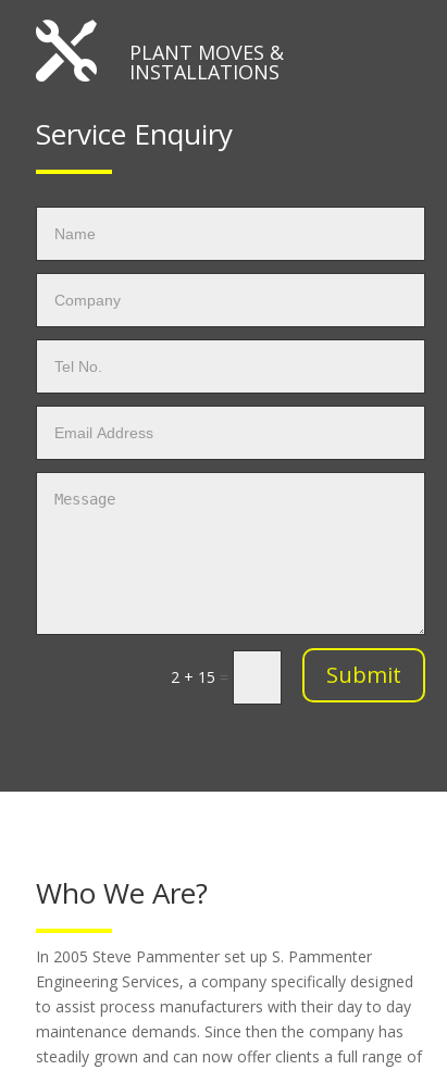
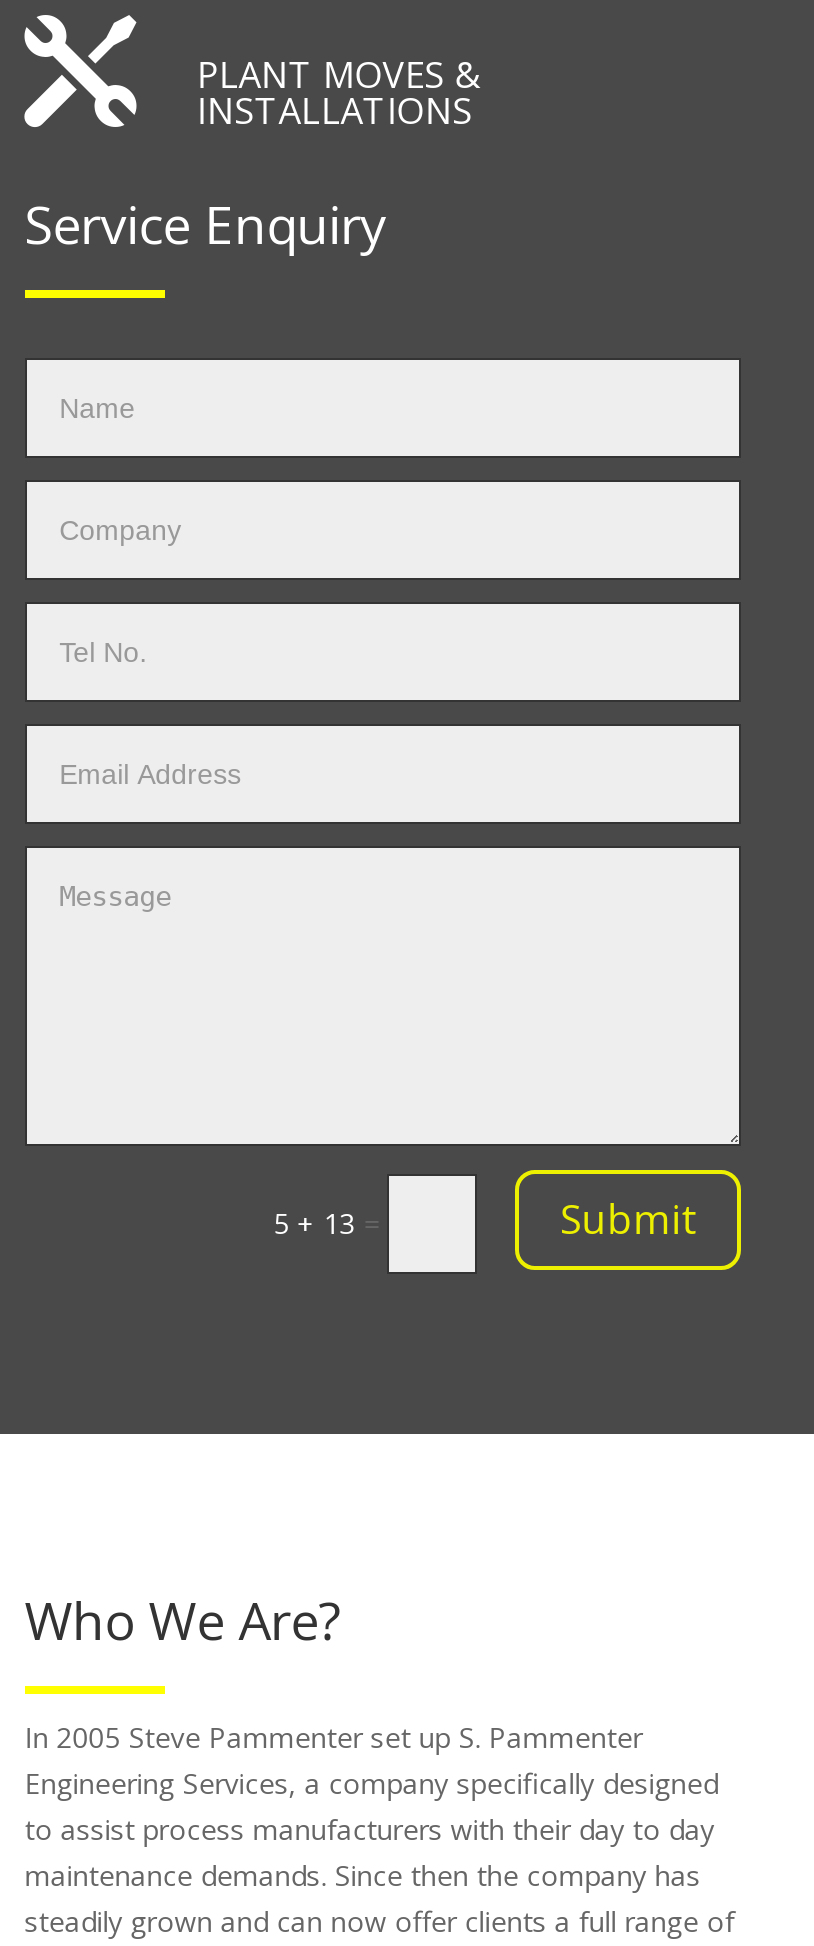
- 2 + 15 =
+ 5 + 13 =
